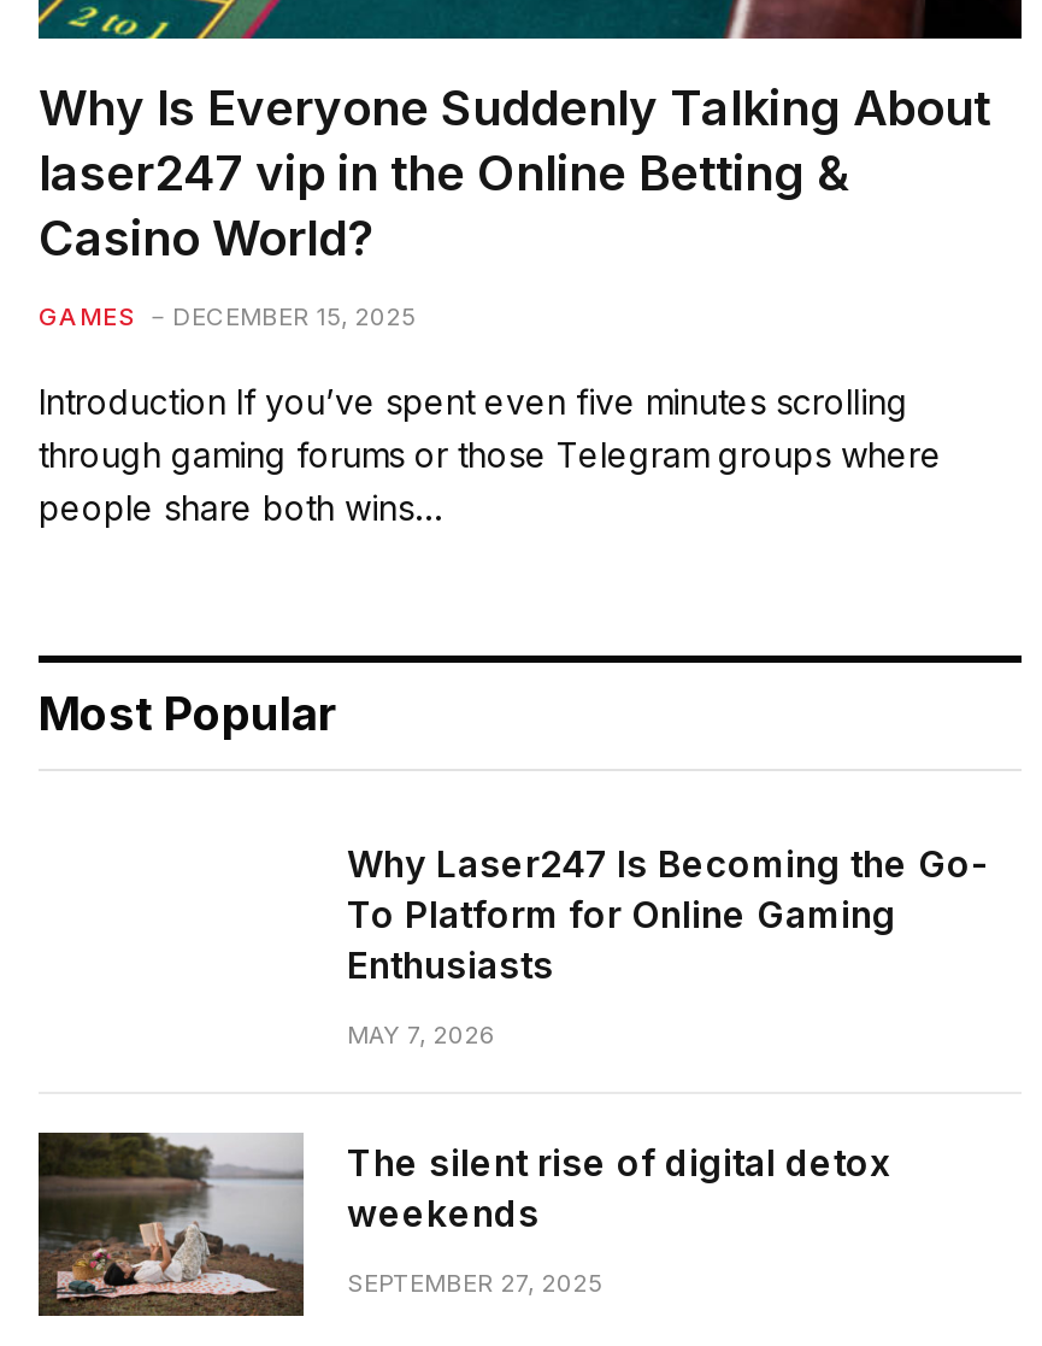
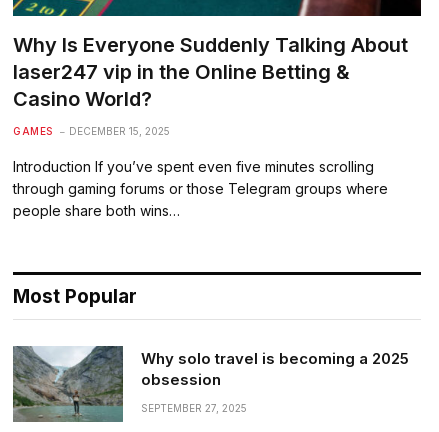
- [image]
- Why Laser247 Is Becoming the Go-
- To Platform for Online Gaming
- Enthusiasts
- MAY 7, 2026
- The silent rise of digital detox
- weekends
+ [image]
+ Why solo travel is becoming a 2025
+ obsession
